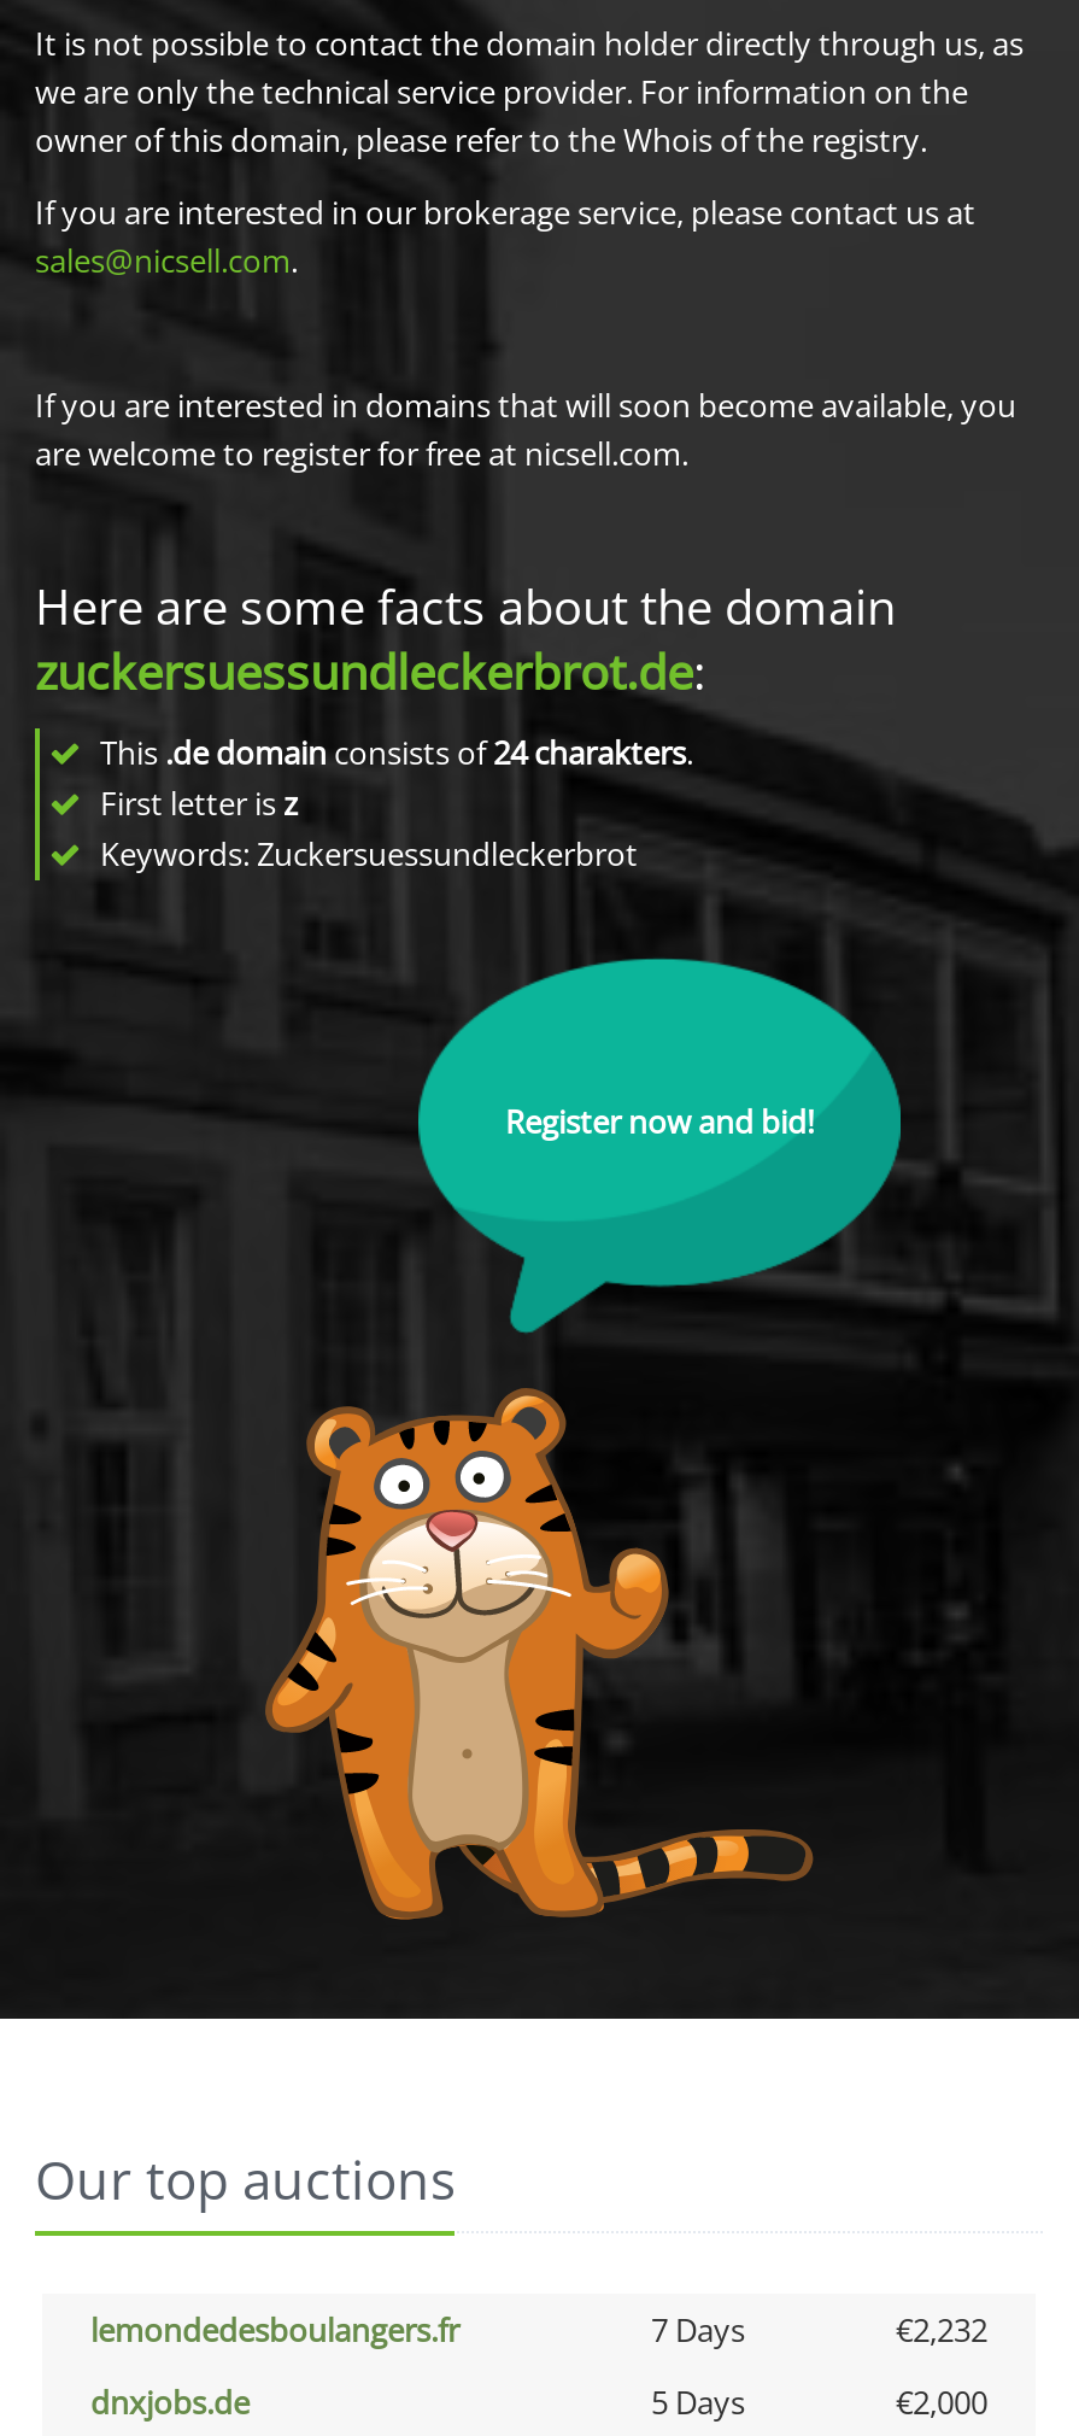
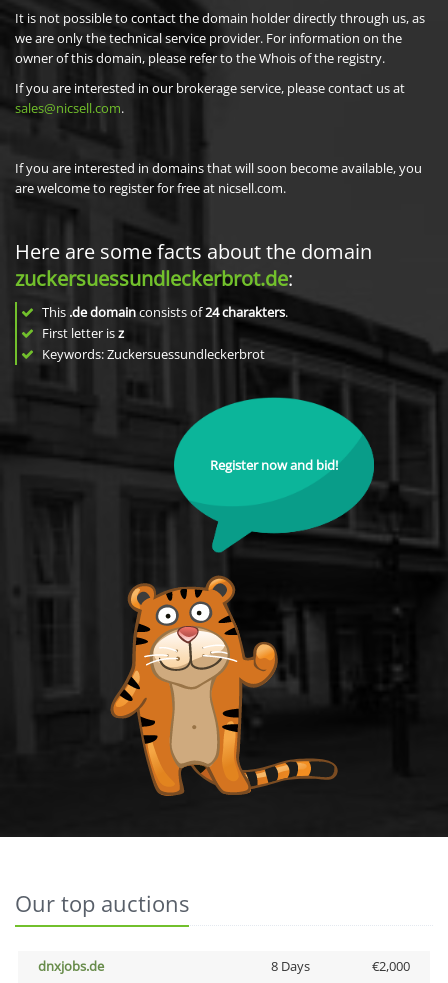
- lemondedesboulangers.fr
- 7 Days
- €2,232

- 5 Days
+ 8 Days
